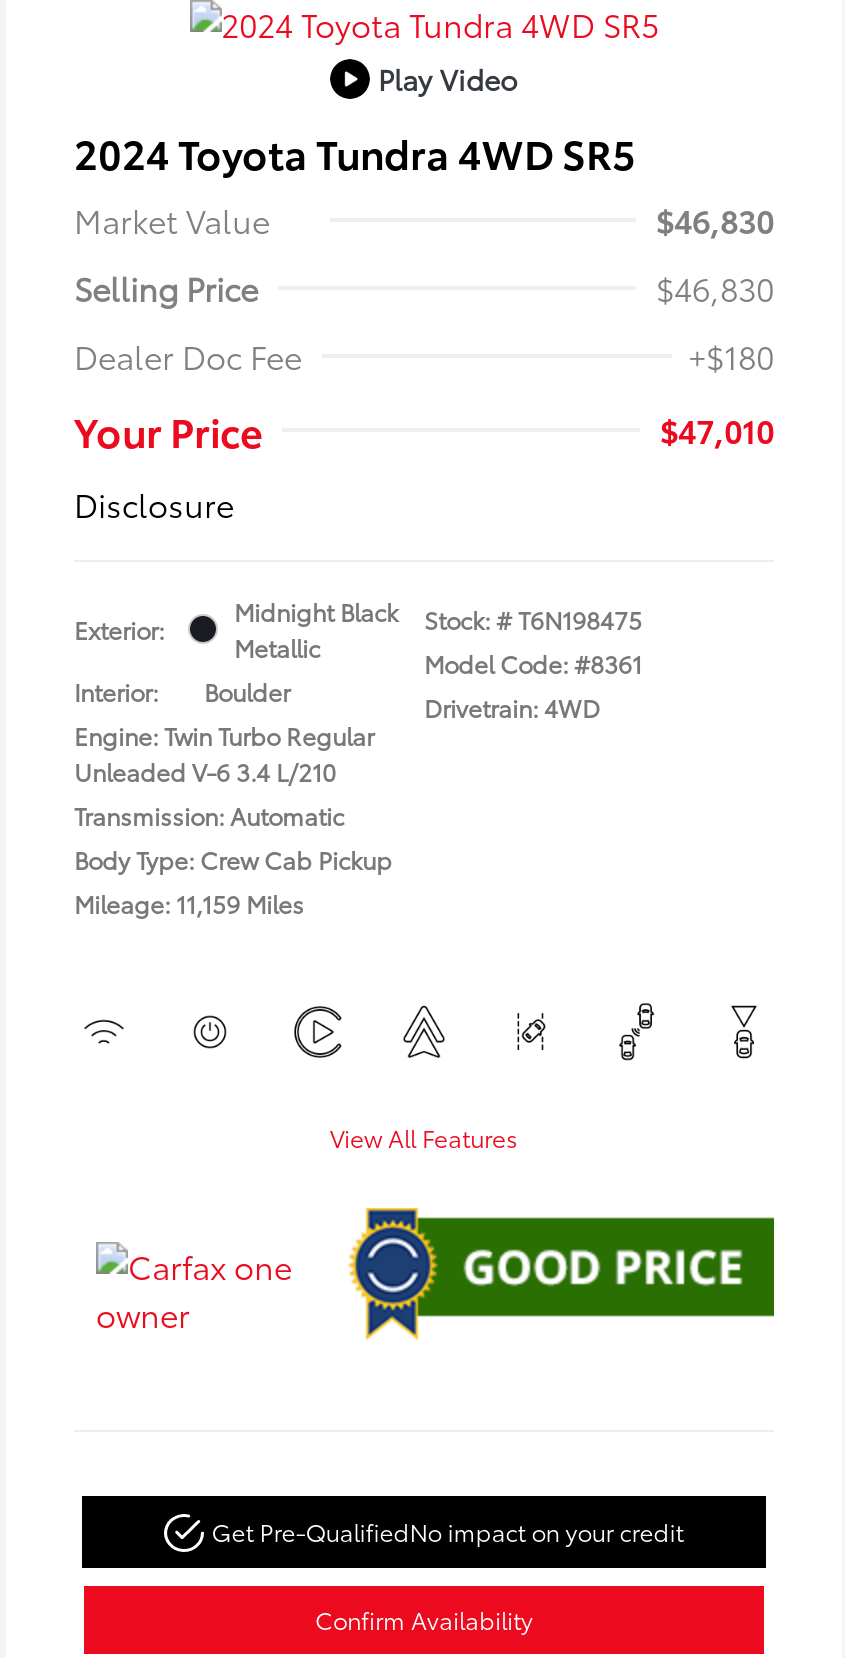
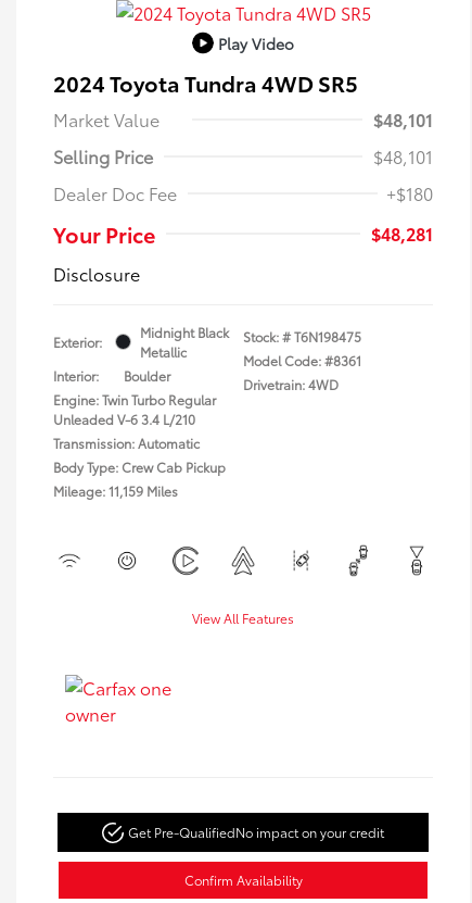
- $46,830
+ $48,101

- $46,830
+ $48,101

- $47,010
+ $48,281

- [image]
